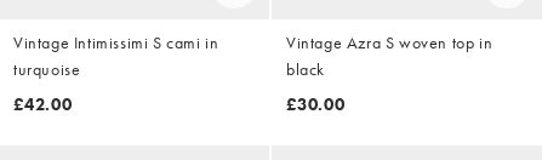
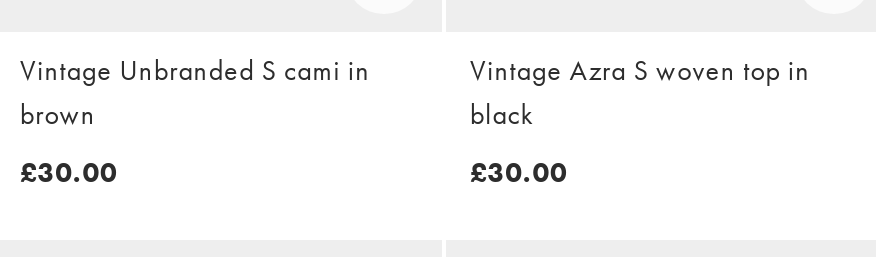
- Vintage Intimissimi S cami in
- turquoise
+ Vintage Unbranded S cami in
+ brown

- £42.00
+ £30.00
